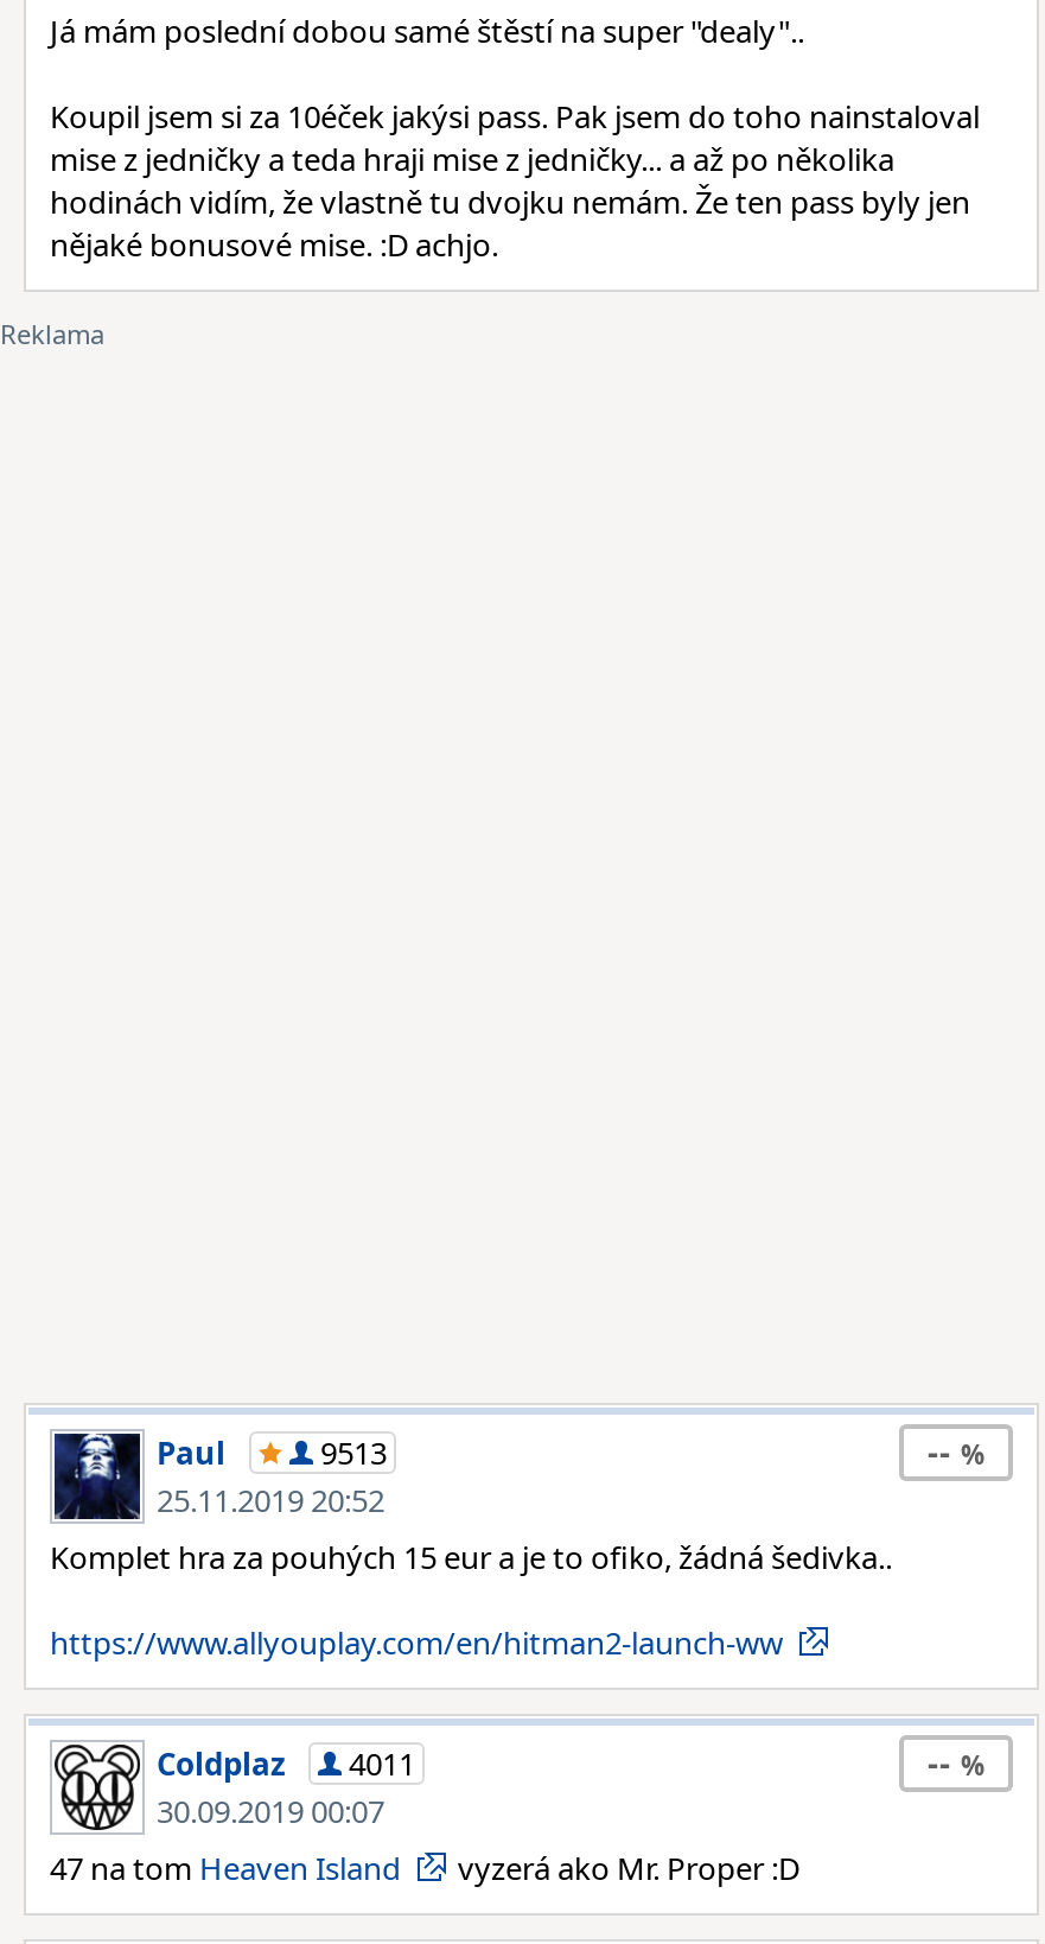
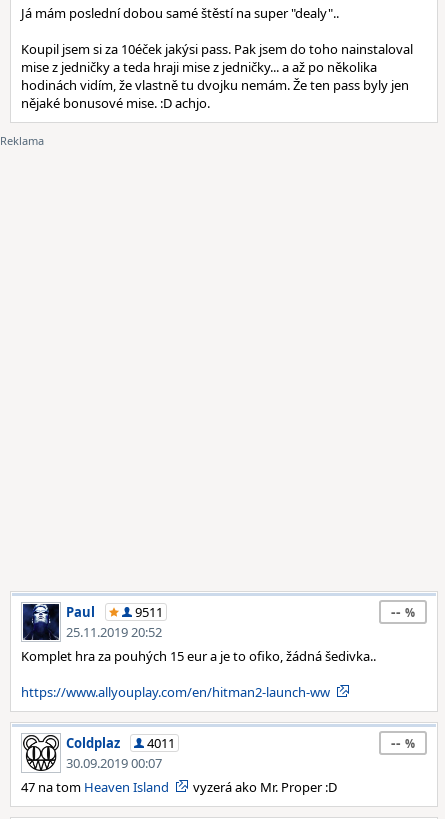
- 9513
+ 9511
